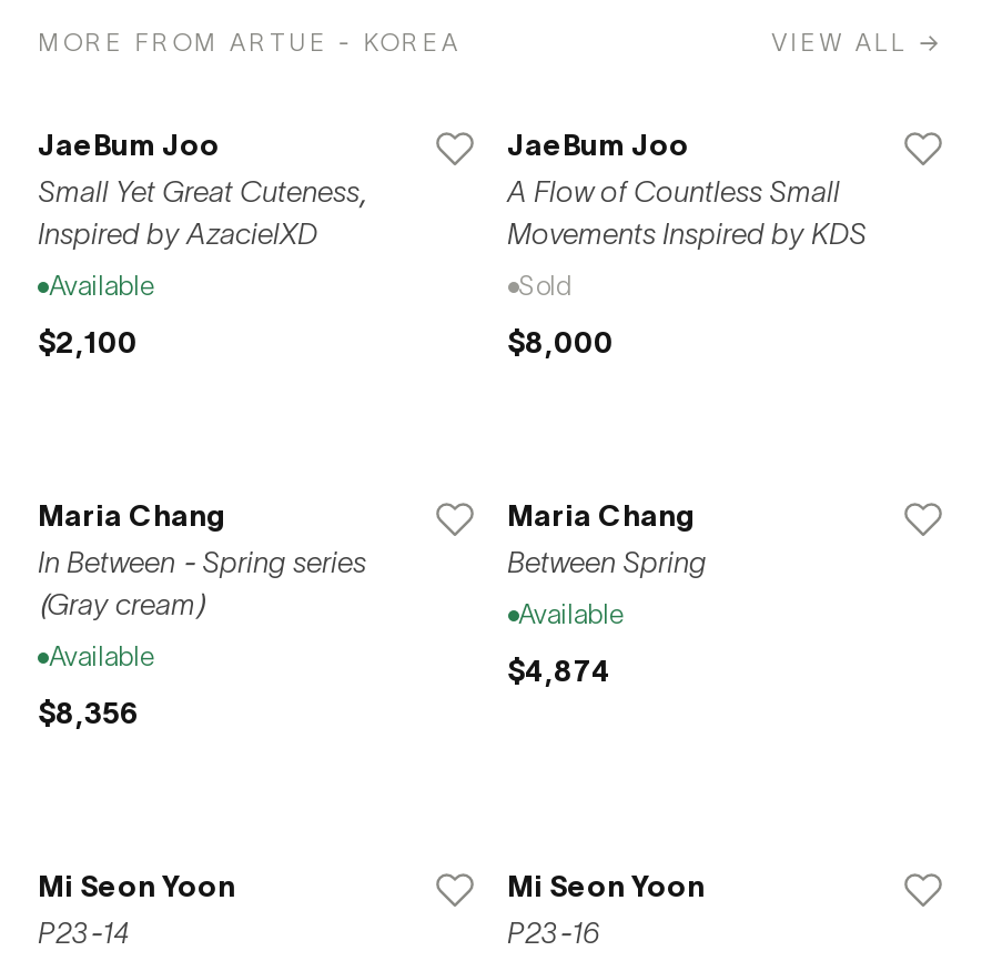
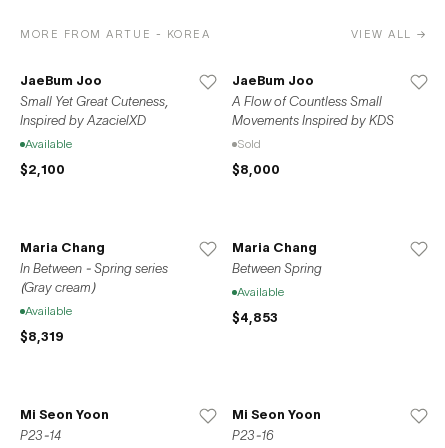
- $4,874
+ $4,853

- $8,356
+ $8,319
